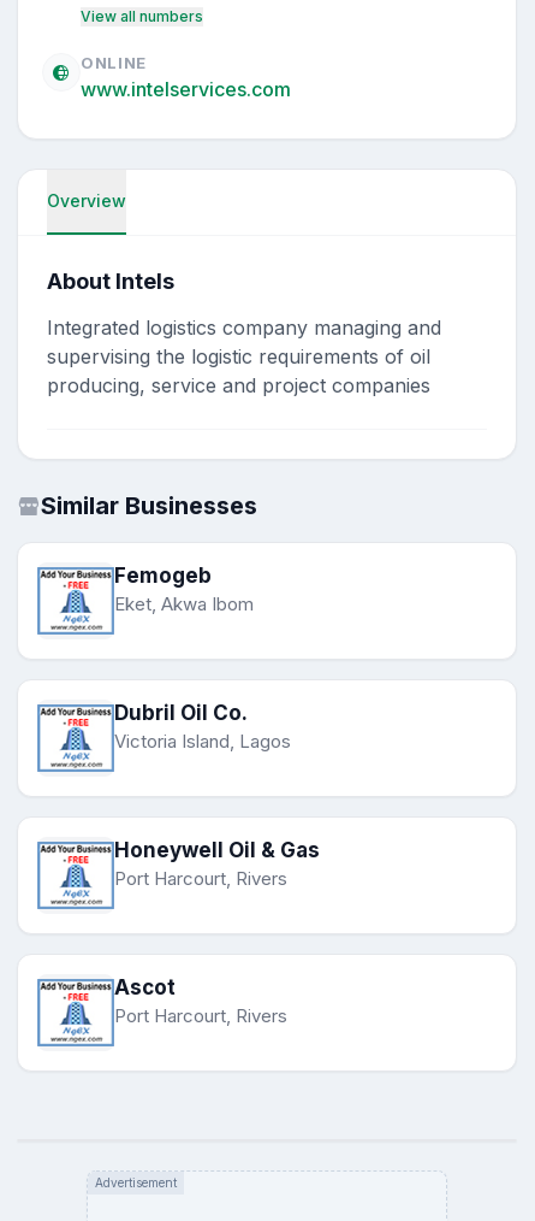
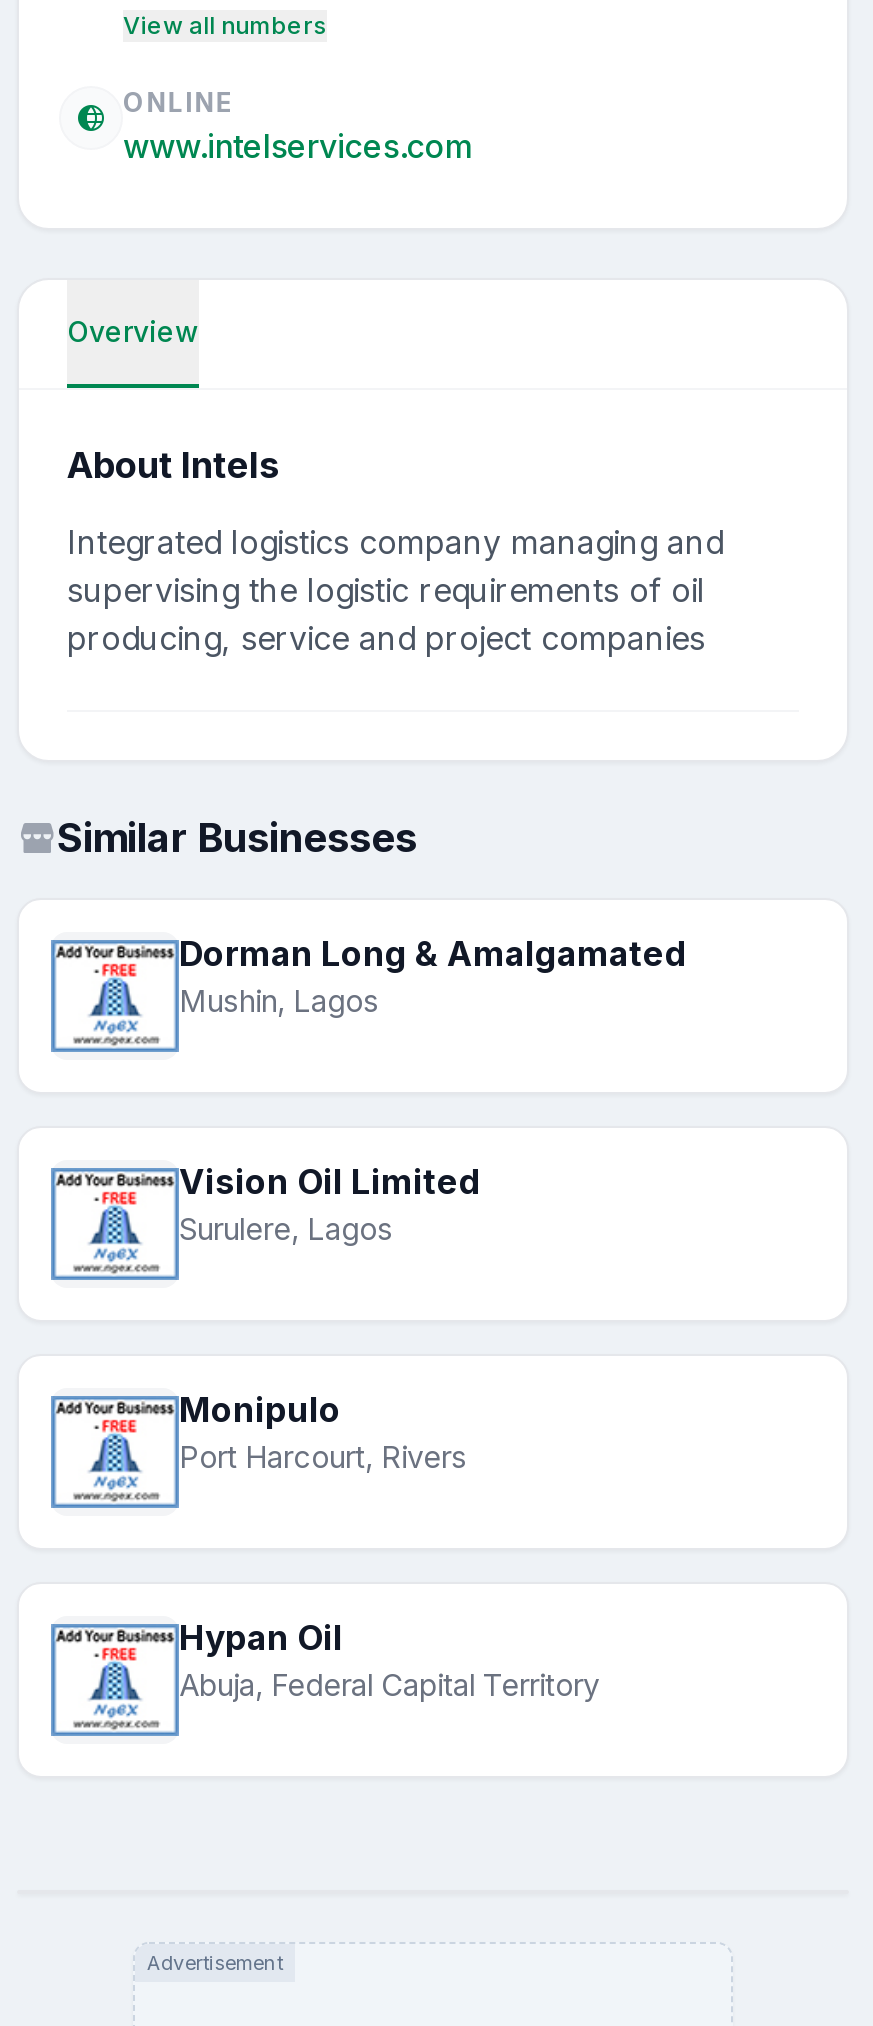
- Femogeb
- Eket, Akwa Ibom
+ Dorman Long & Amalgamated
+ Mushin, Lagos

- Dubril Oil Co.
- Victoria Island, Lagos
+ Vision Oil Limited
+ Surulere, Lagos

- Honeywell Oil & Gas
+ Monipulo

- Ascot
- Port Harcourt, Rivers
+ Hypan Oil
+ Abuja, Federal Capital Territory
